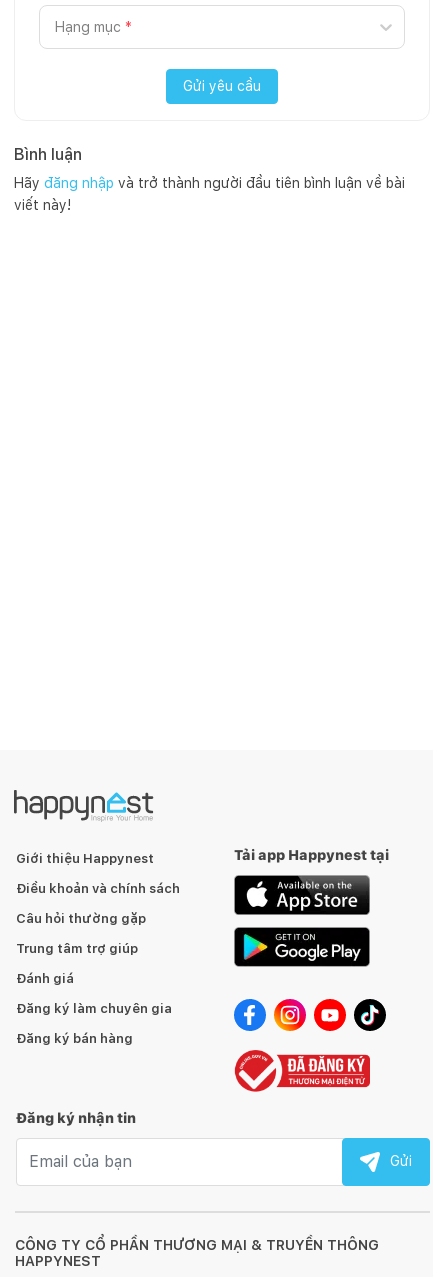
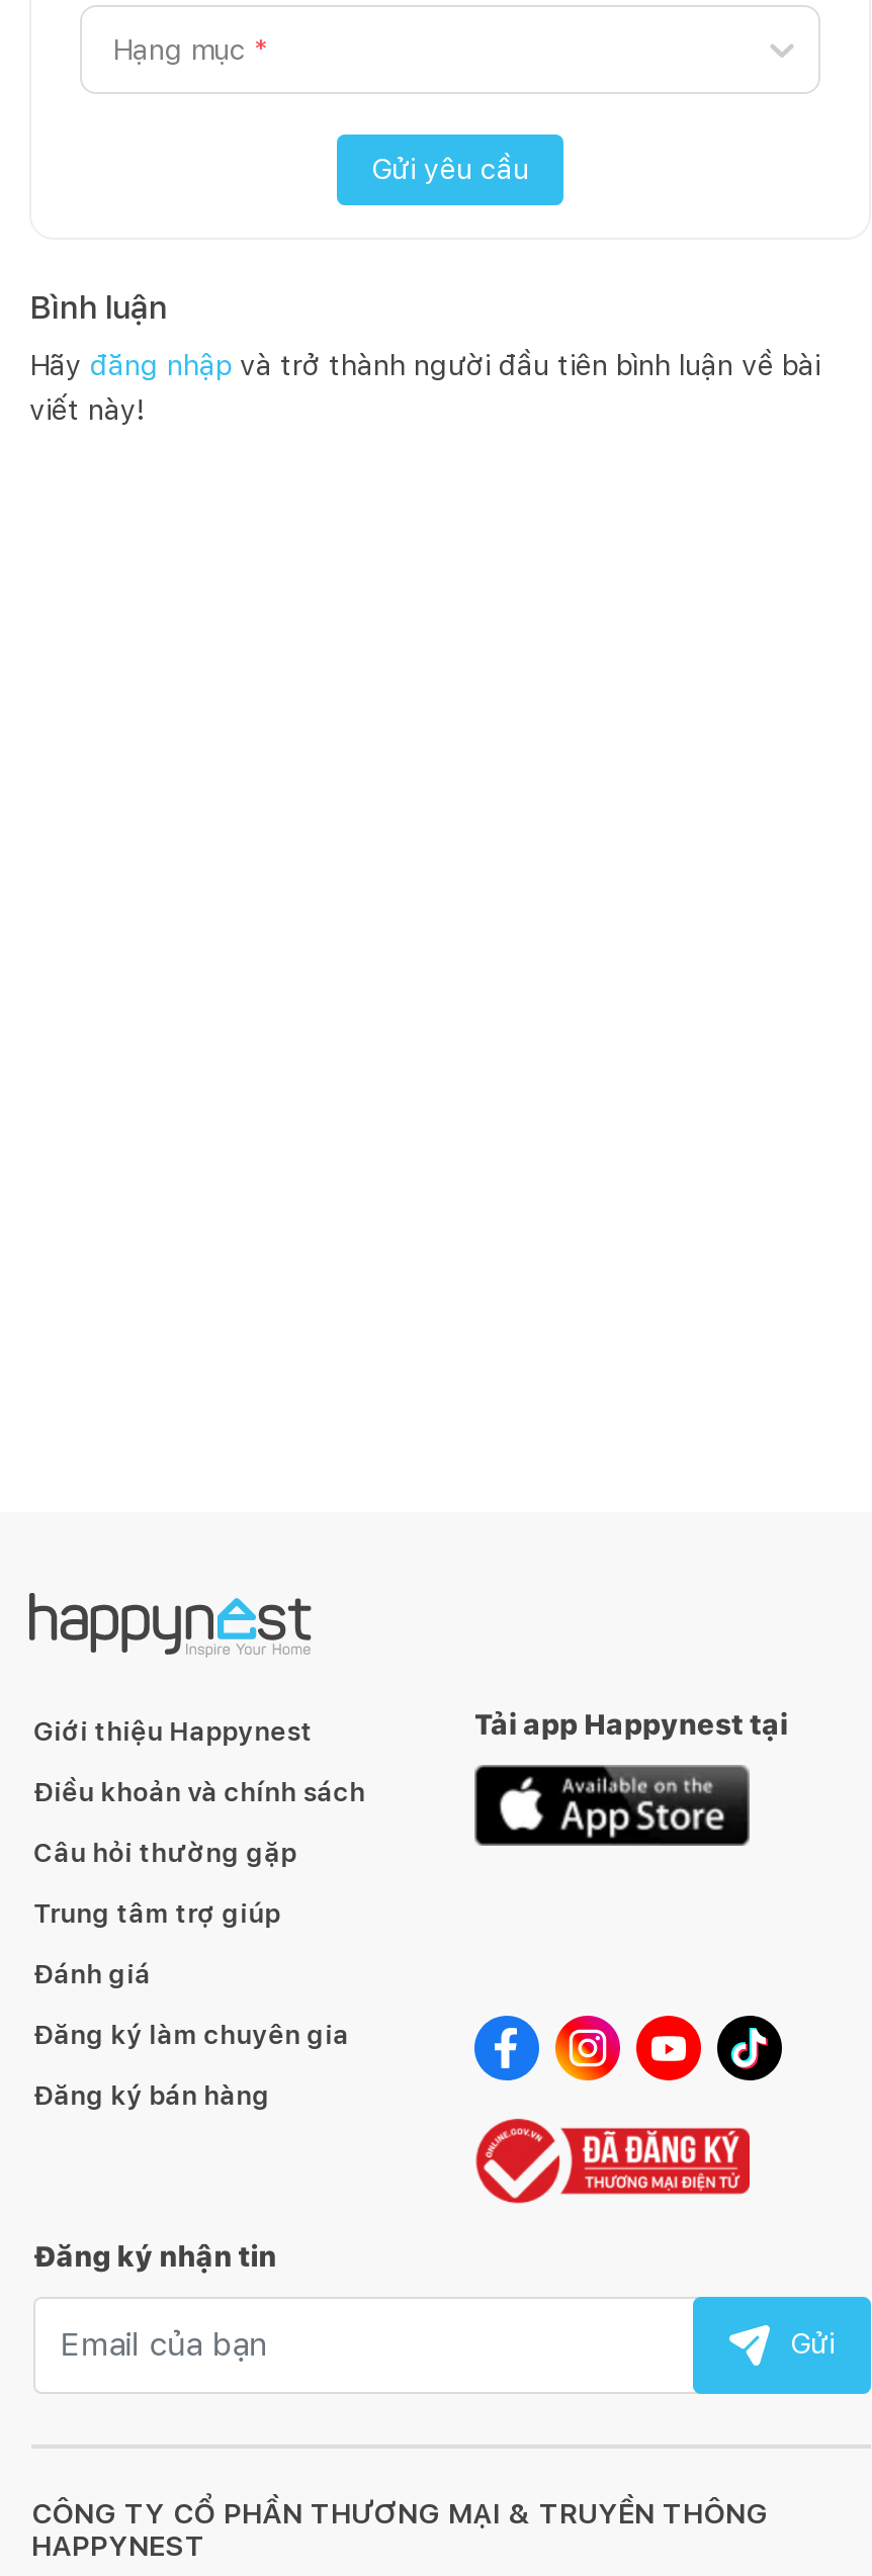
- [image]
